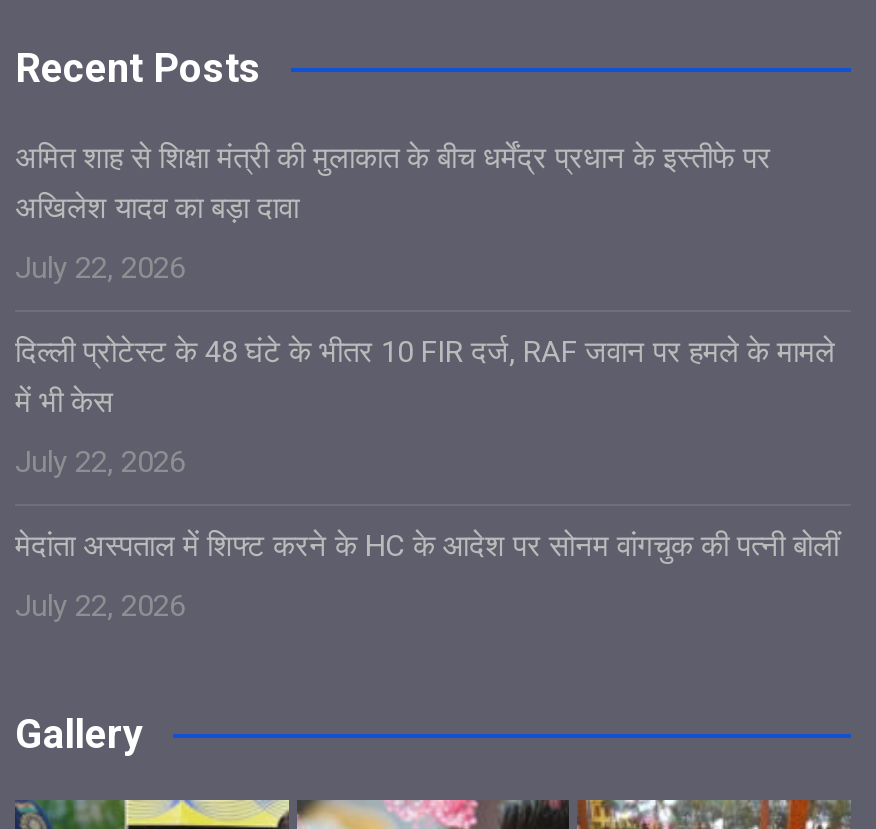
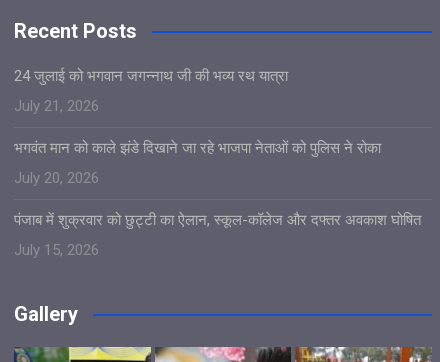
- अमित शाह से शिक्षा मंत्री की मुलाकात के बीच धर्मेंद्र प्रधान के इस्तीफे पर
- अखिलेश यादव का बड़ा दावा
+ 24 जुलाई को भगवान जगन्नाथ जी की भव्य रथ यात्रा

- July 22, 2026
+ July 21, 2026

- दिल्ली प्रोटेस्ट के 48 घंटे के भीतर 10 FIR दर्ज, RAF जवान पर हमले के मामले
- में भी केस
+ भगवंत मान को काले झंडे दिखाने जा रहे भाजपा नेताओं को पुलिस ने रोका

- July 22, 2026
+ July 20, 2026

- मेदांता अस्पताल में शिफ्ट करने के HC के आदेश पर सोनम वांगचुक की पत्नी बोलीं
+ पंजाब में शुक्रवार को छुट्टी का ऐलान, स्कूल-कॉलेज और दफ्तर अवकाश घोषित

- July 22, 2026
+ July 15, 2026
